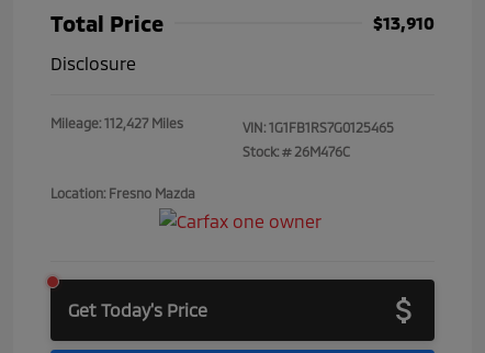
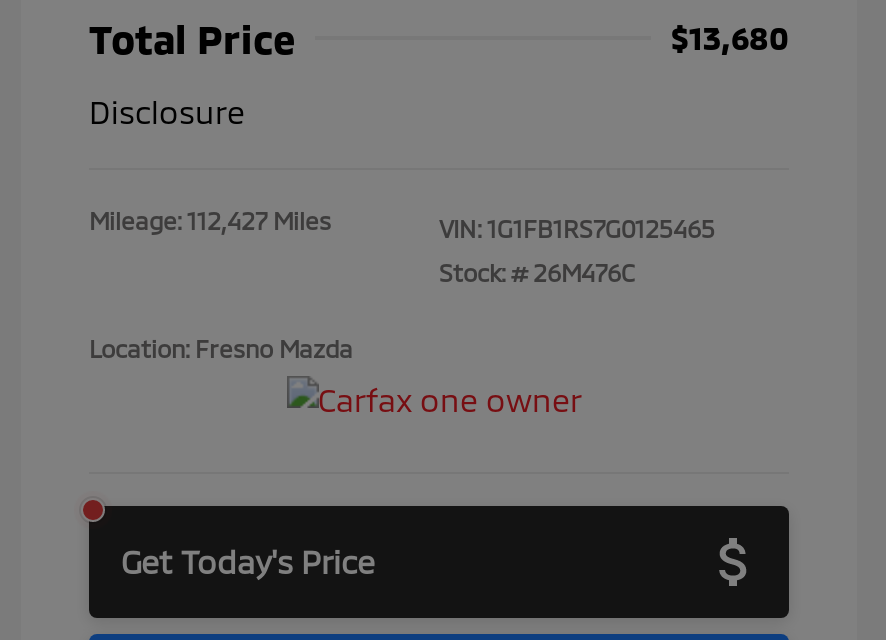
- $13,910
+ $13,680
